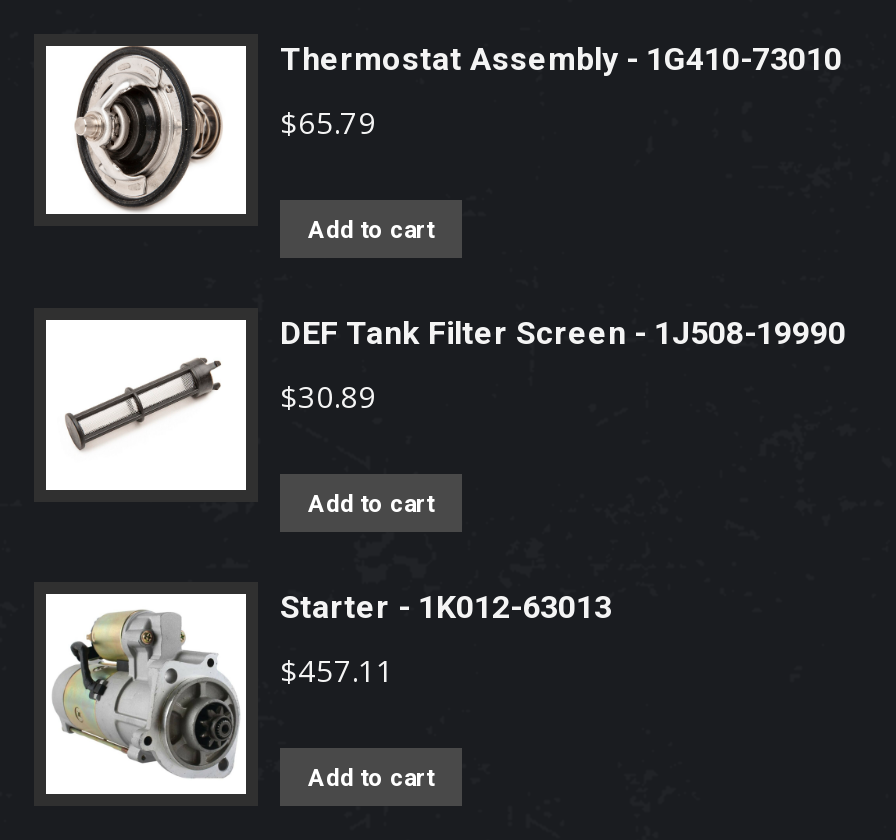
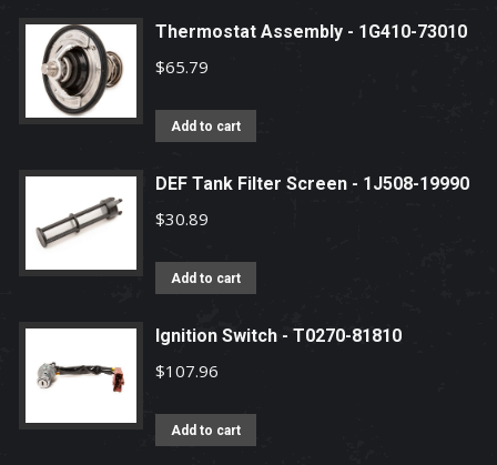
- [image]
- Starter - 1K012-63013
+ [image]
+ Ignition Switch - T0270-81810

- $457.11
+ $107.96
